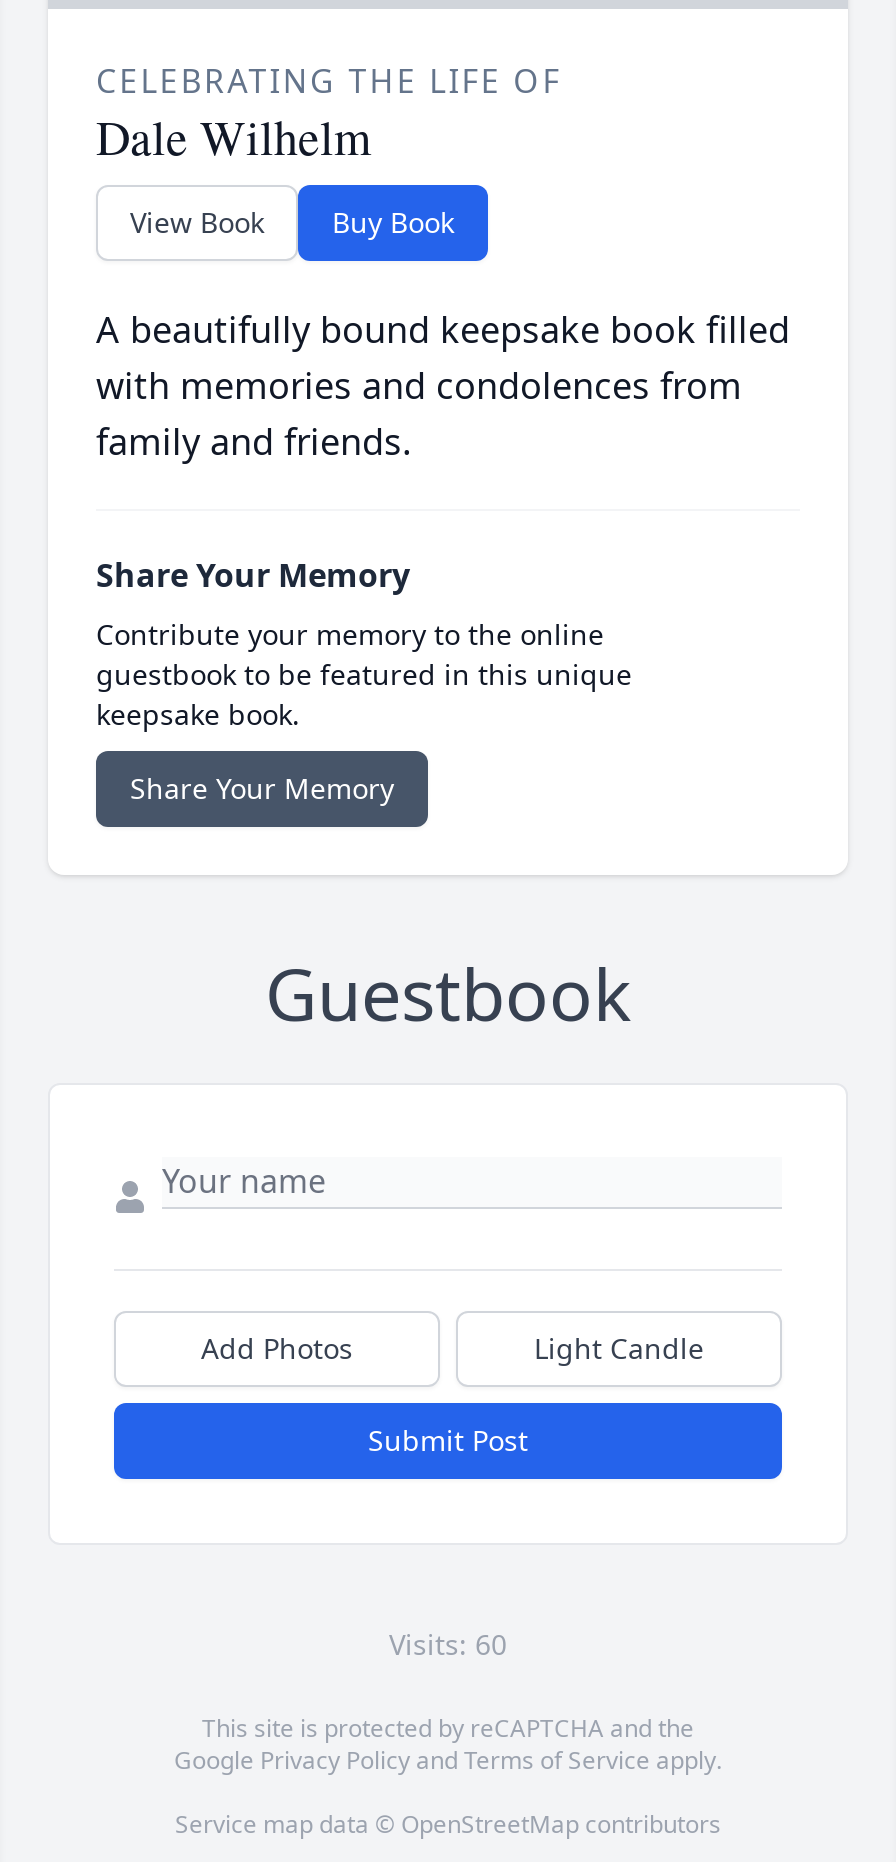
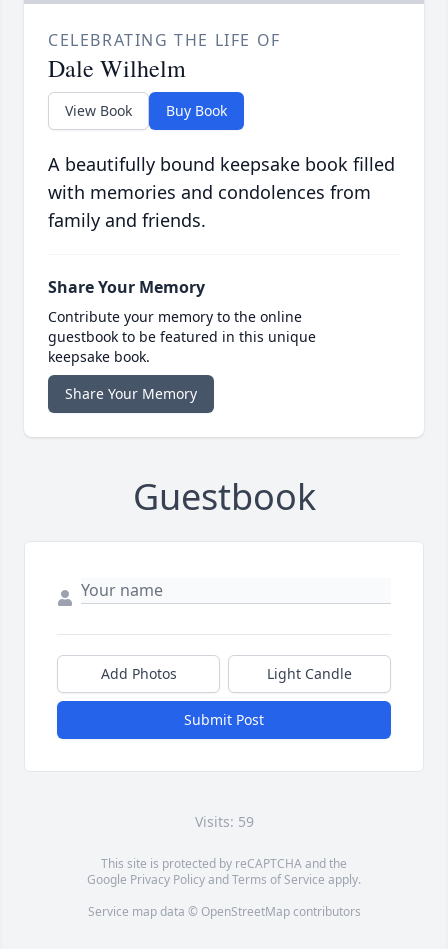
- Visits: 60
+ Visits: 59
